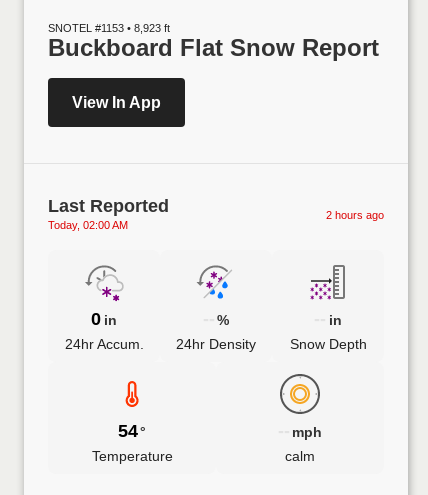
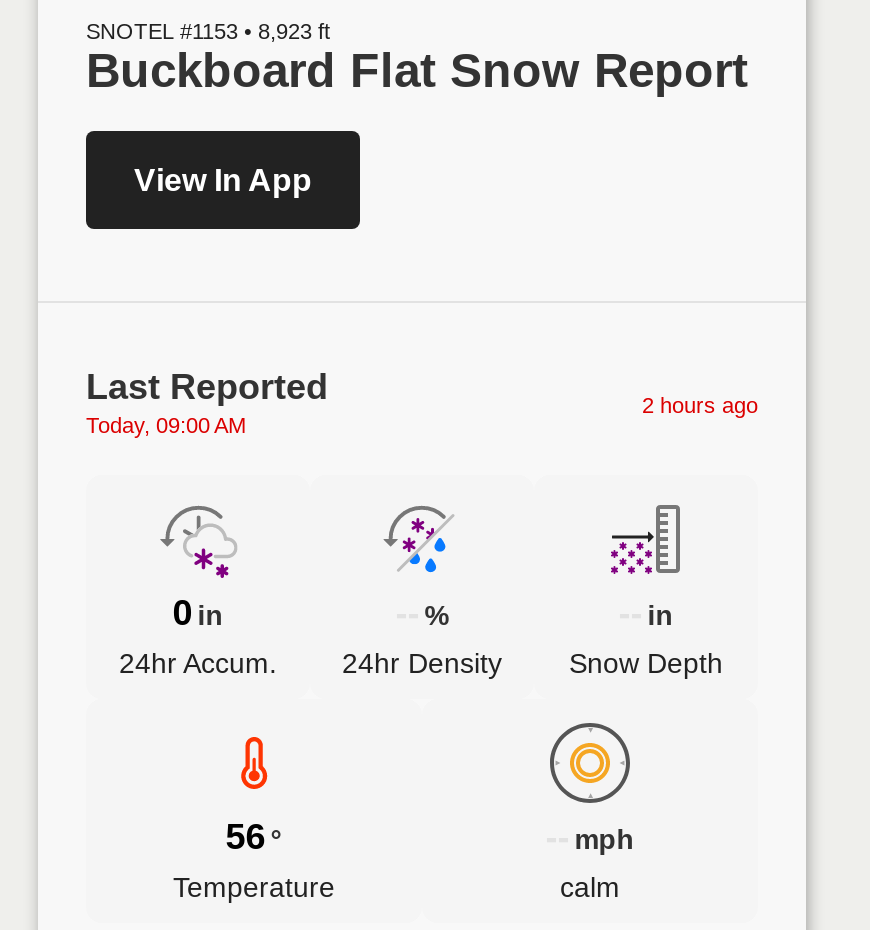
- Today, 02:00 AM
+ Today, 09:00 AM

- 54 °
+ 56 °
